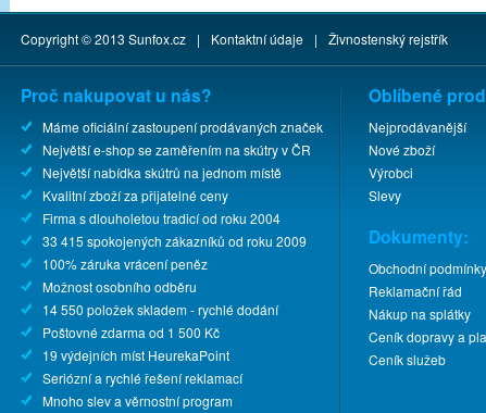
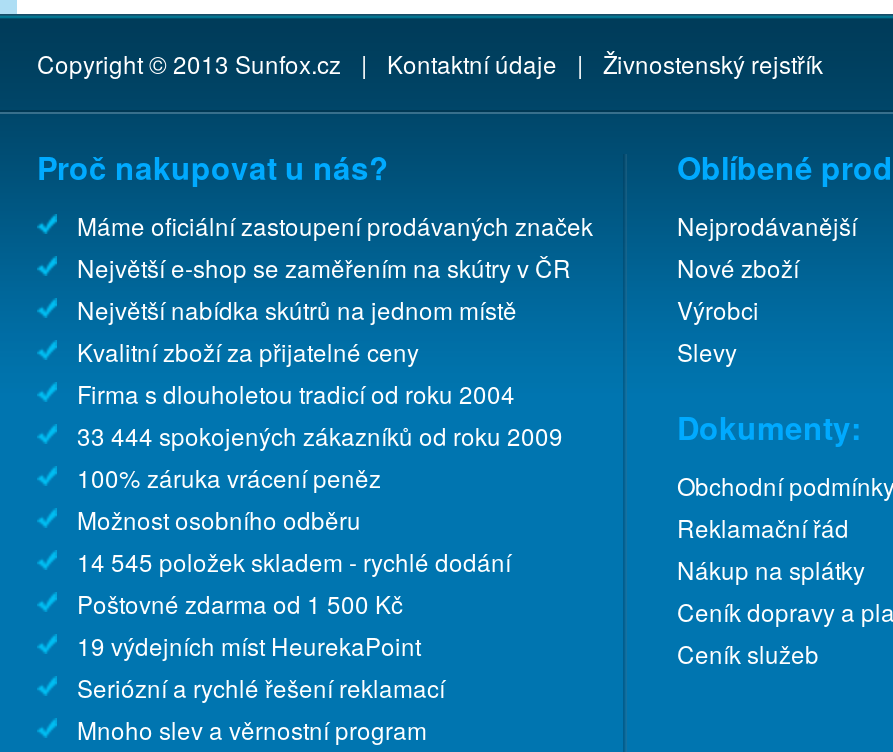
- 33 415 spokojených zákazníků od roku 2009
+ 33 444 spokojených zákazníků od roku 2009

- 14 550 položek skladem - rychlé dodání
+ 14 545 položek skladem - rychlé dodání
